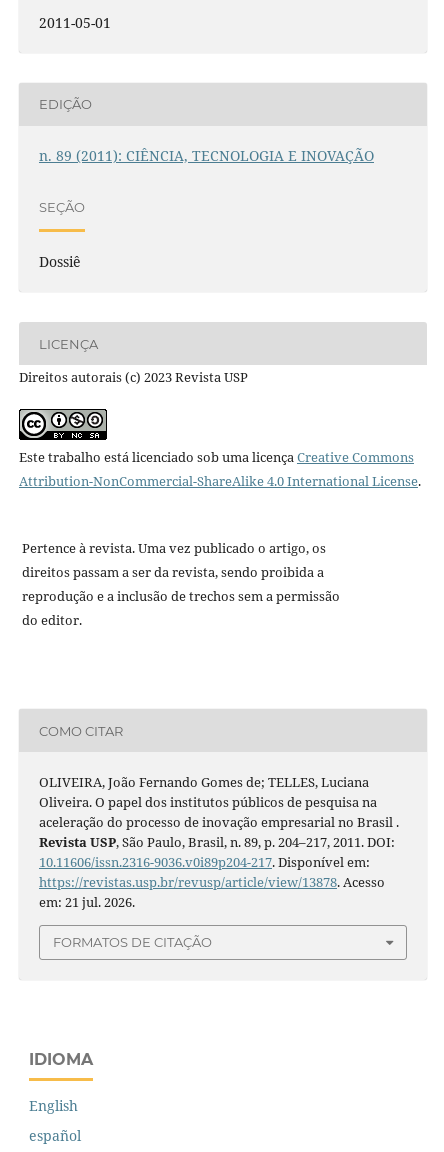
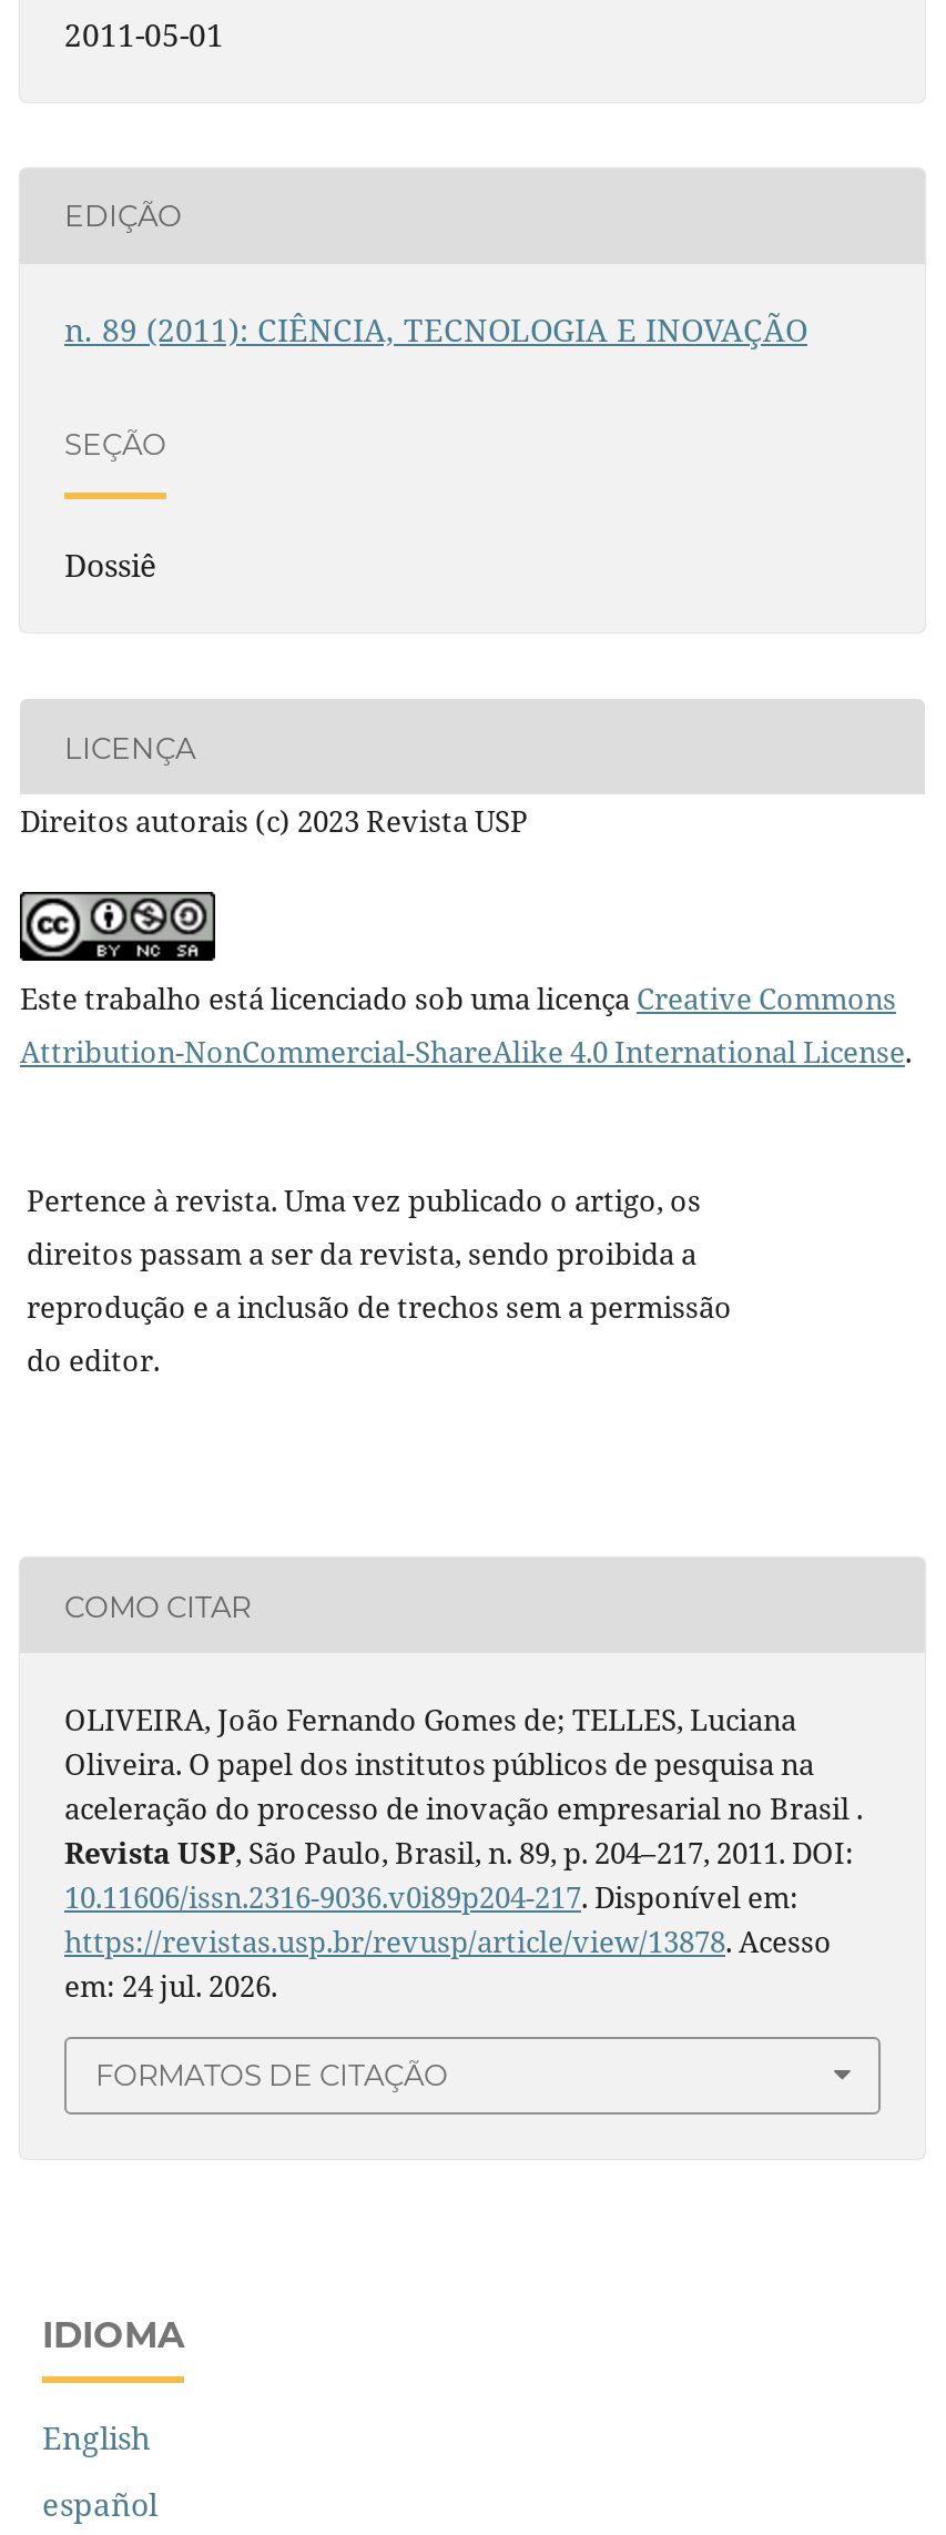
- em: 21 jul. 2026.
+ em: 24 jul. 2026.
